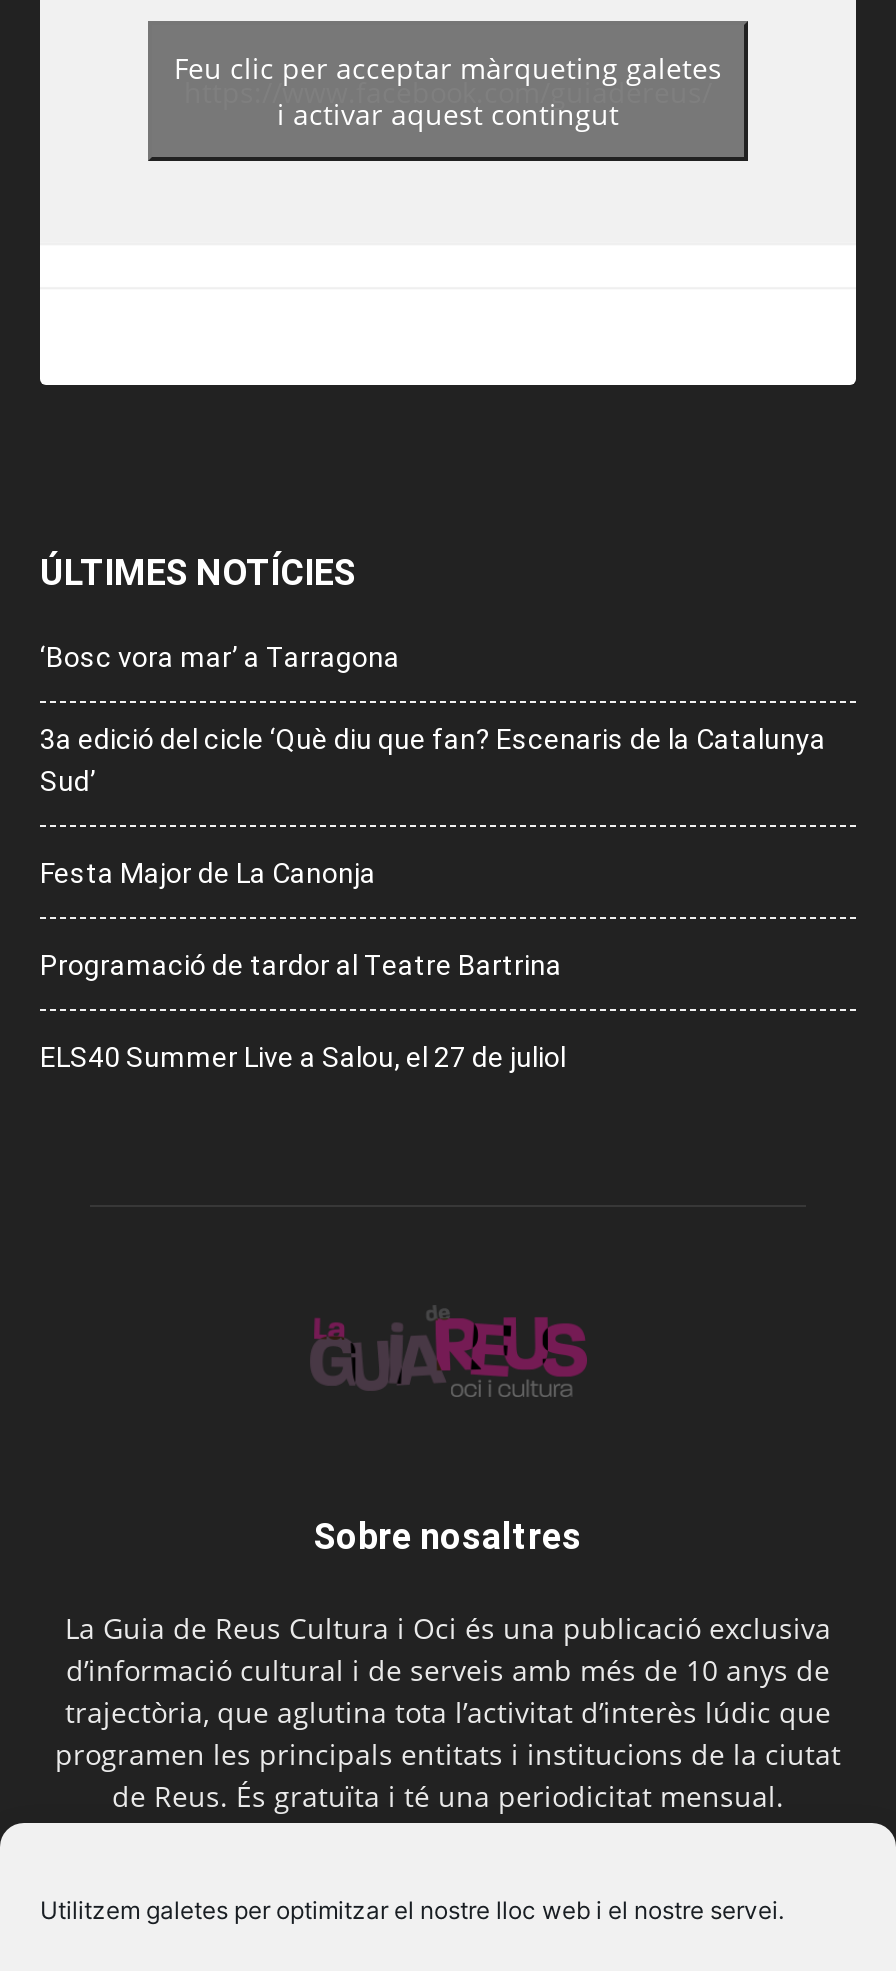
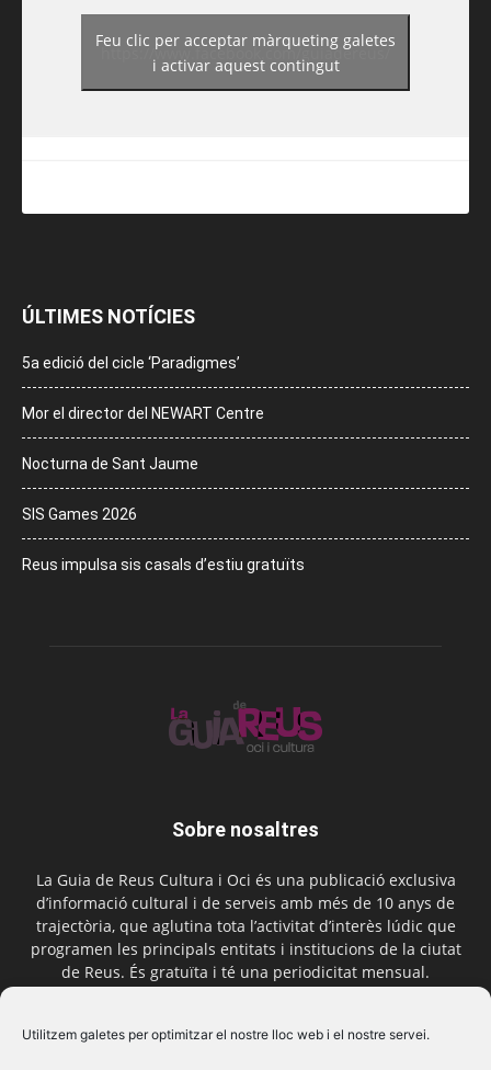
- ‘Bosc vora mar’ a Tarragona
+ 5a edició del cicle ‘Paradigmes’

- 3a edició del cicle ‘Què diu que fan? Escenaris de la Catalunya
- Sud’
+ Mor el director del NEWART Centre

- Festa Major de La Canonja
+ Nocturna de Sant Jaume

- Programació de tardor al Teatre Bartrina
+ SIS Games 2026

- ELS40 Summer Live a Salou, el 27 de juliol
+ Reus impulsa sis casals d’estiu gratuïts
